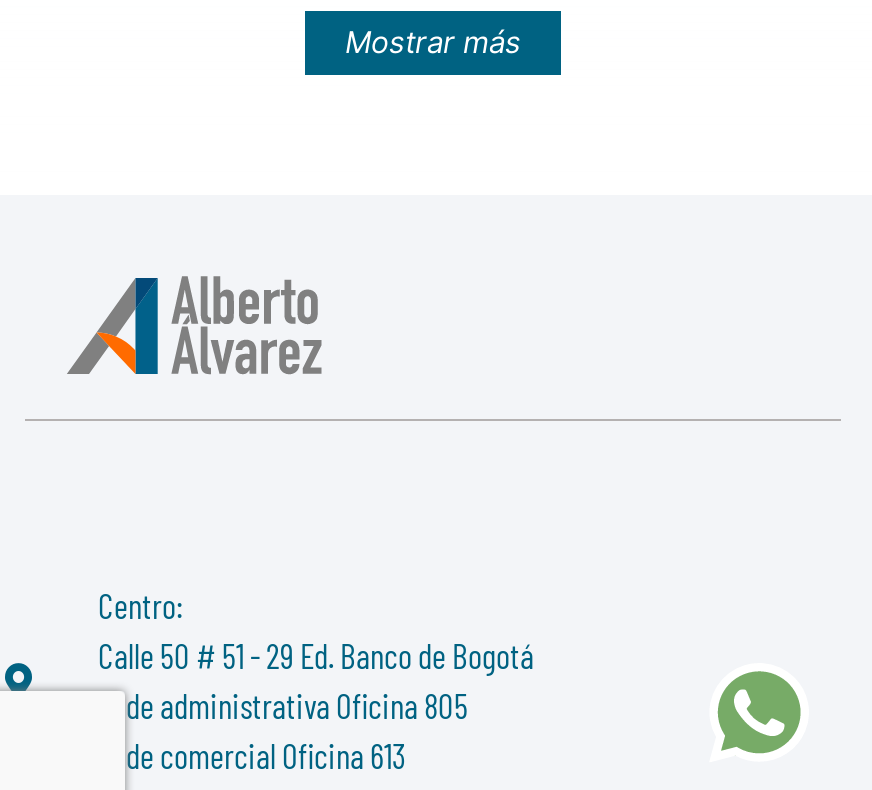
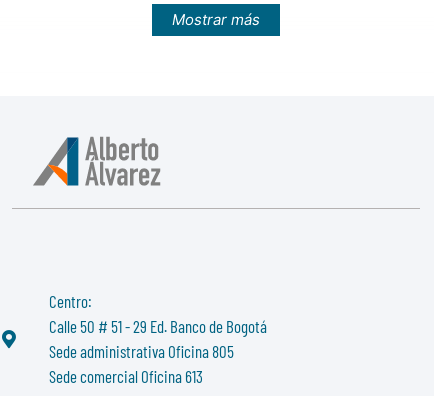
- [image]
